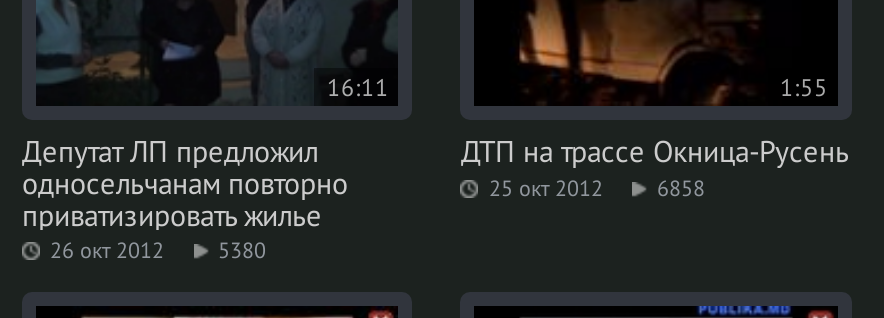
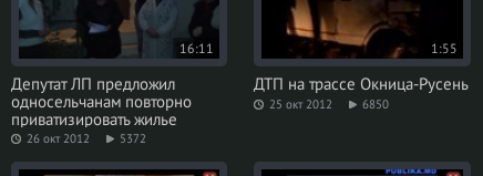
- 25 окт 2012 6858
+ 25 окт 2012 6850

- 26 окт 2012 5380
+ 26 окт 2012 5372
